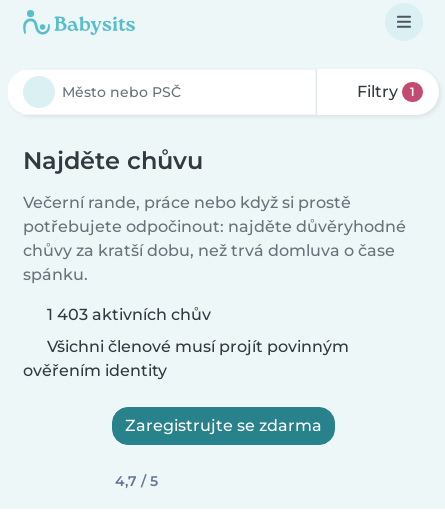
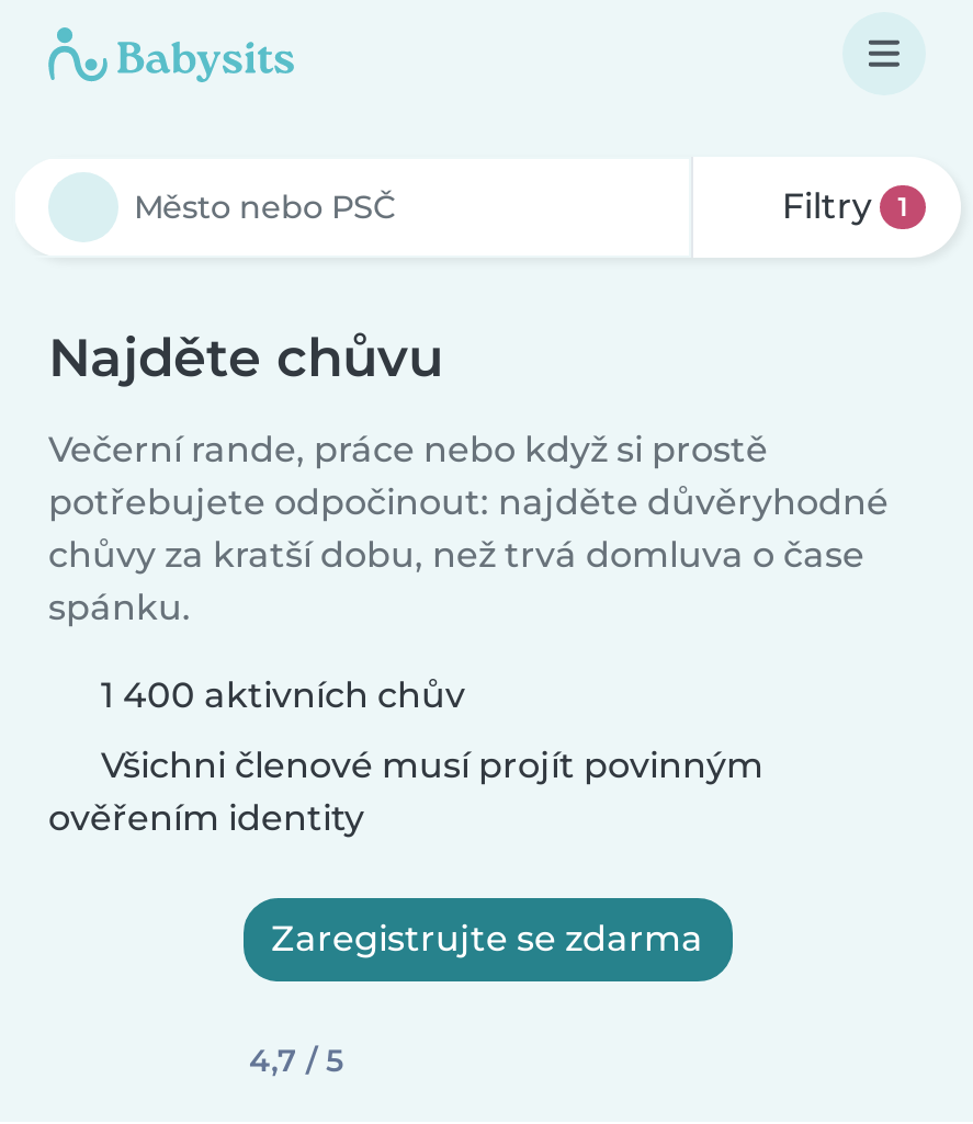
- 1 403 aktivních chův
+ 1 400 aktivních chův
